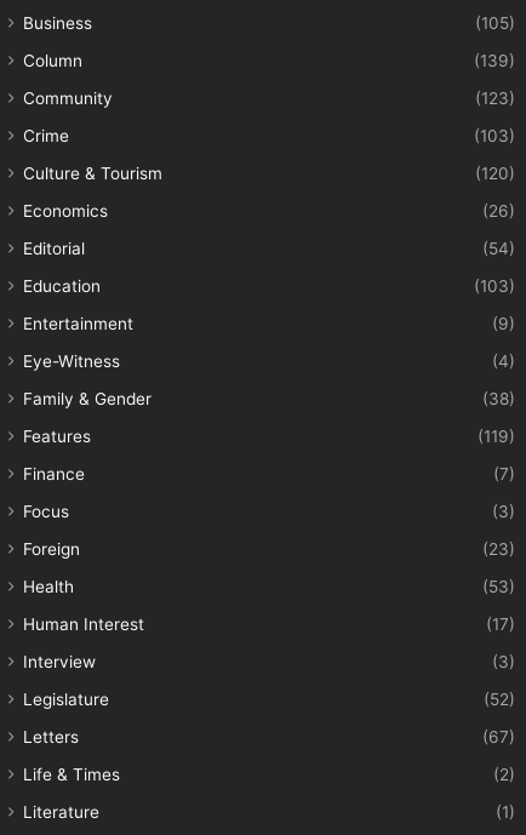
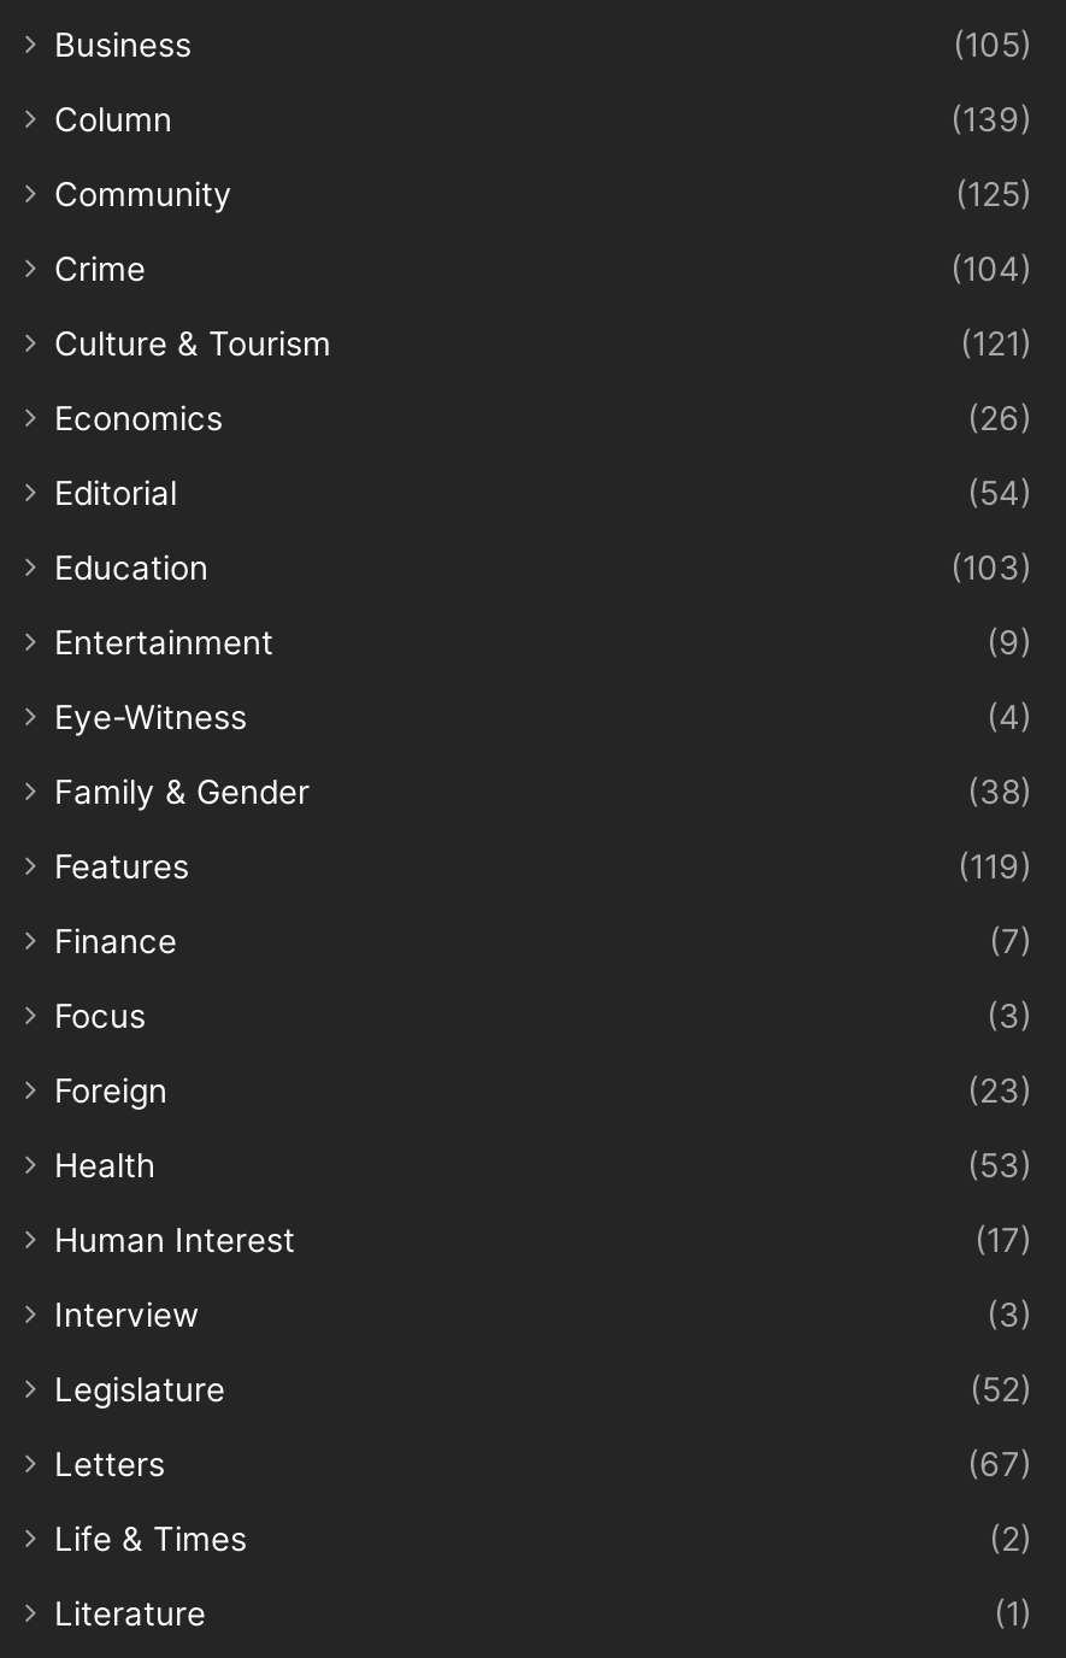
- (123)
+ (125)

- (103)
+ (104)

- (120)
+ (121)
